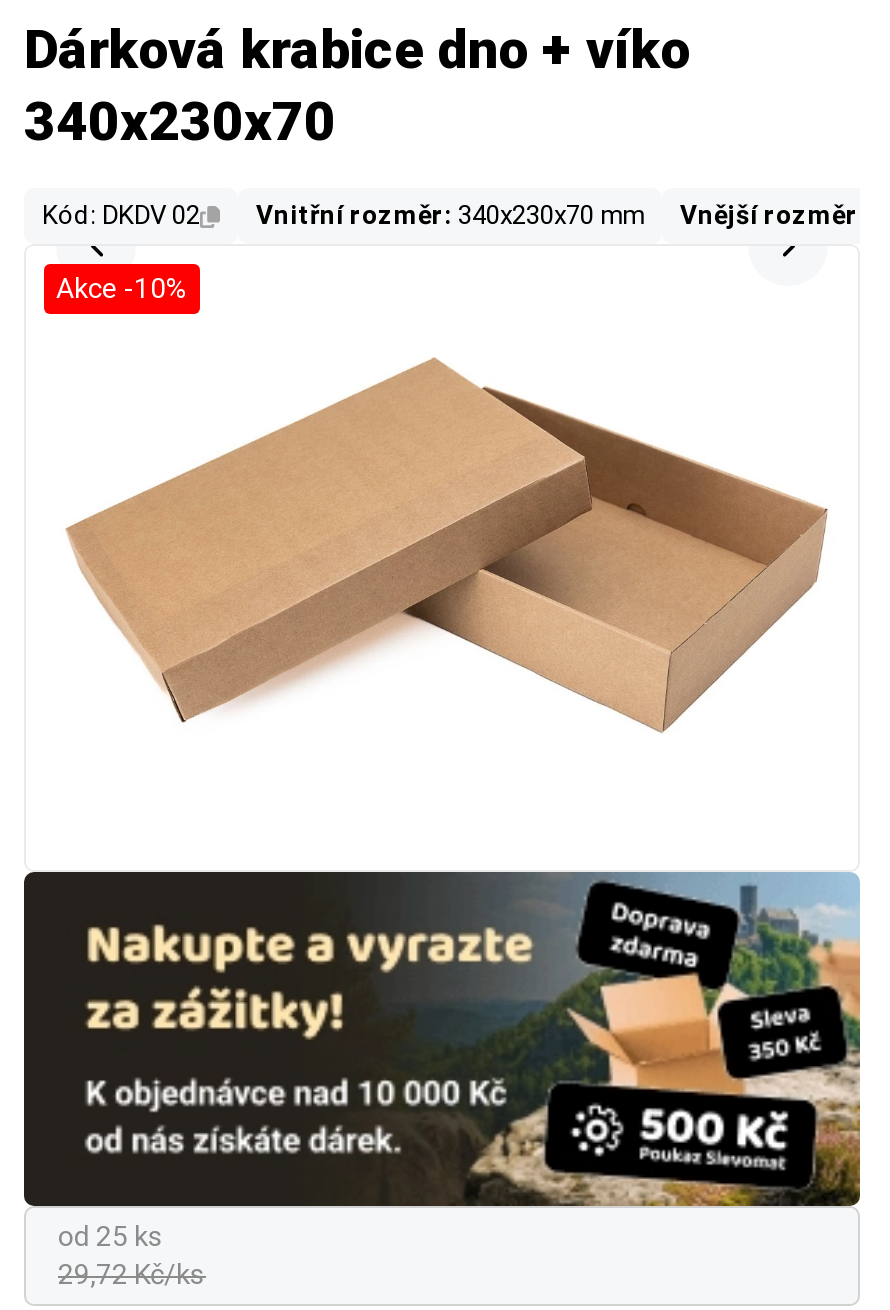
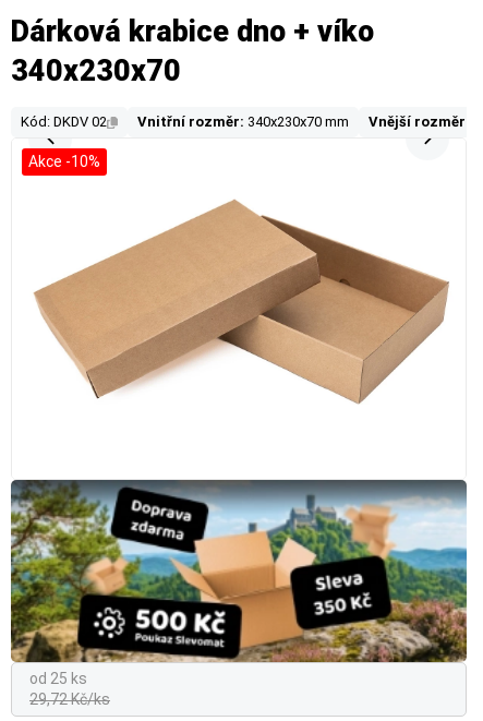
- [image]
+ [image]
